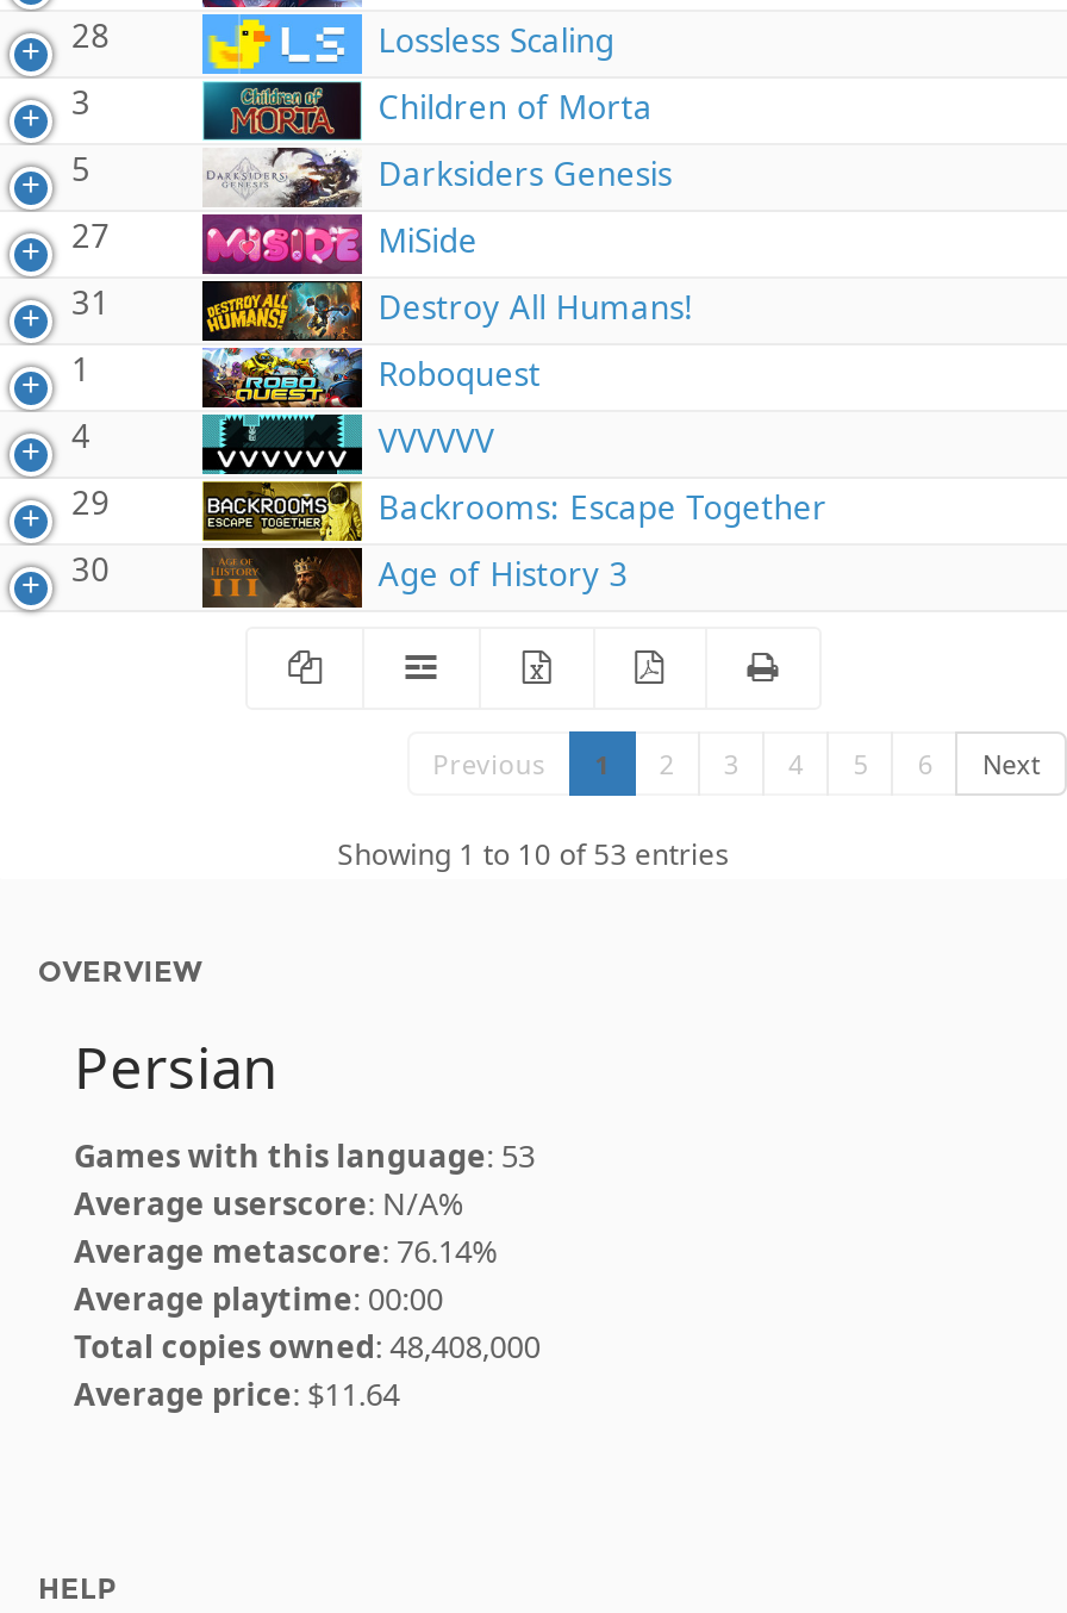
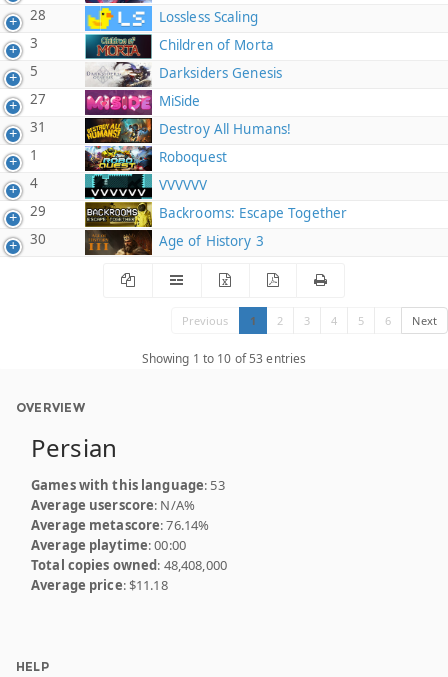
- Average price: $11.64
+ Average price: $11.18
